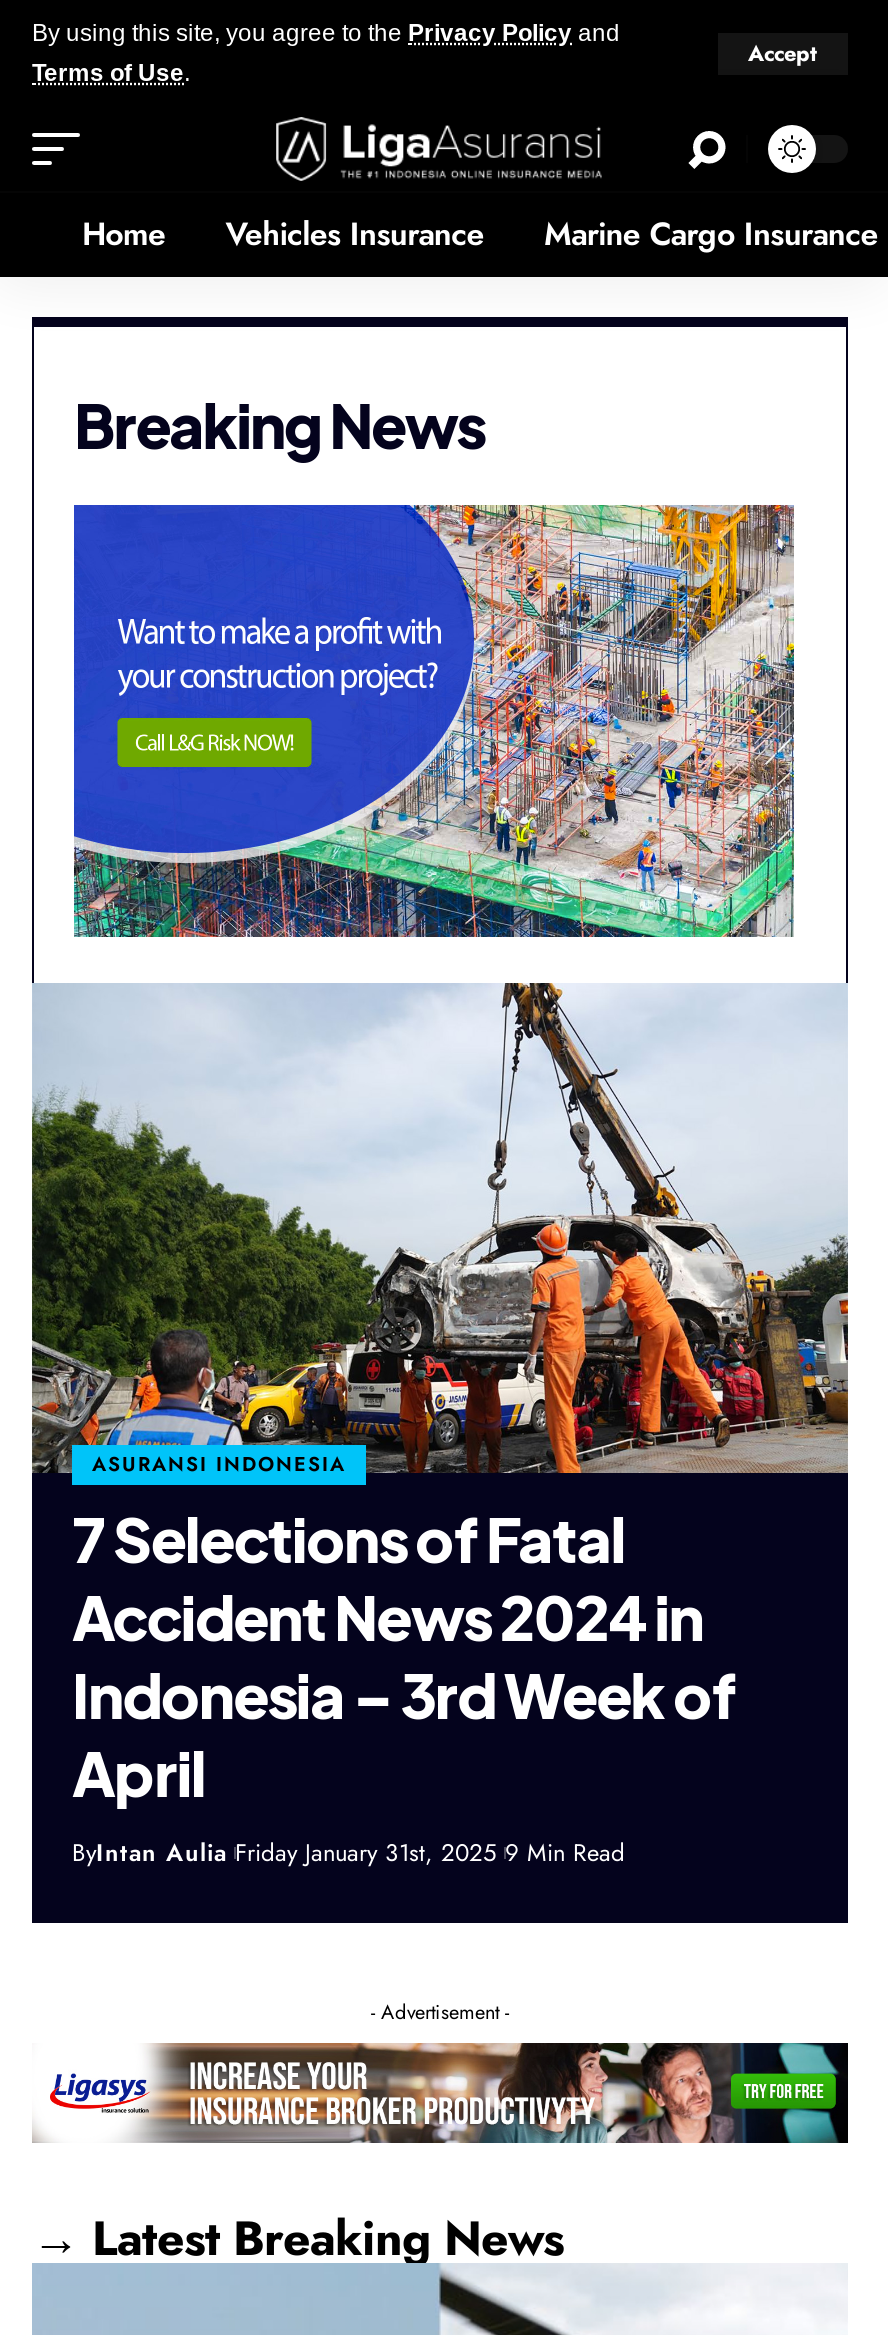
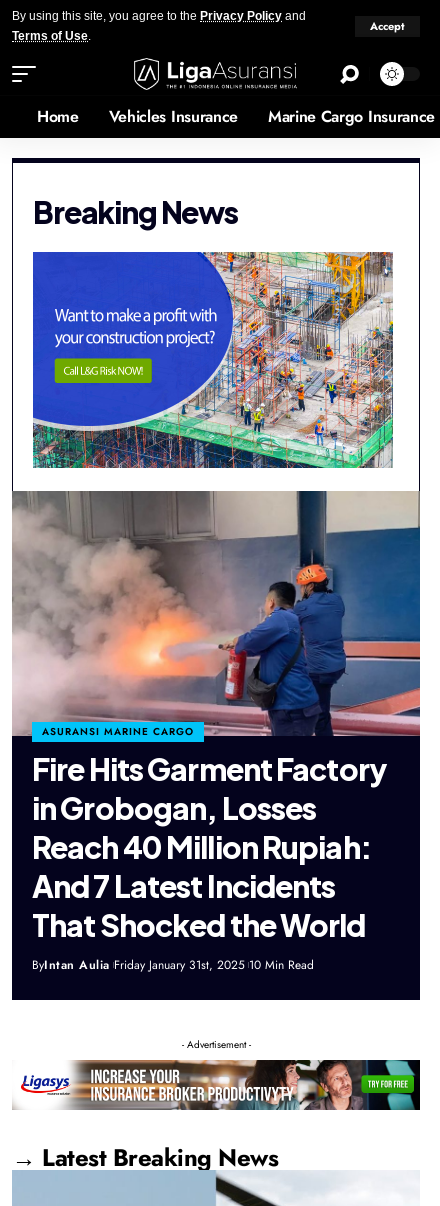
- [image]
- ASURANSI INDONESIA
- 7 Selections of Fatal
- Accident News 2024 in
- Indonesia – 3rd Week of
- April
- ByIntan Aulia Friday January 31st, 2025 9 Min Read
+ [image]
+ ASURANSI MARINE CARGO
+ Fire Hits Garment Factory
+ in Grobogan, Losses
+ Reach 40 Million Rupiah:
+ And 7 Latest Incidents
+ That Shocked the World
+ ByIntan Aulia Friday January 31st, 2025 10 Min Read
